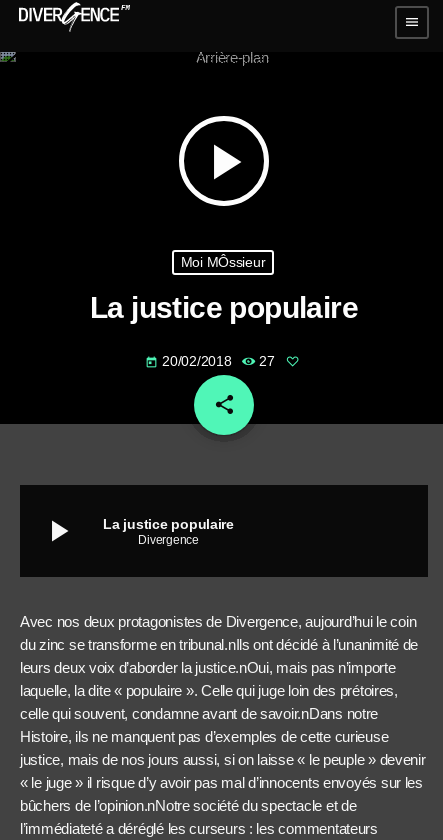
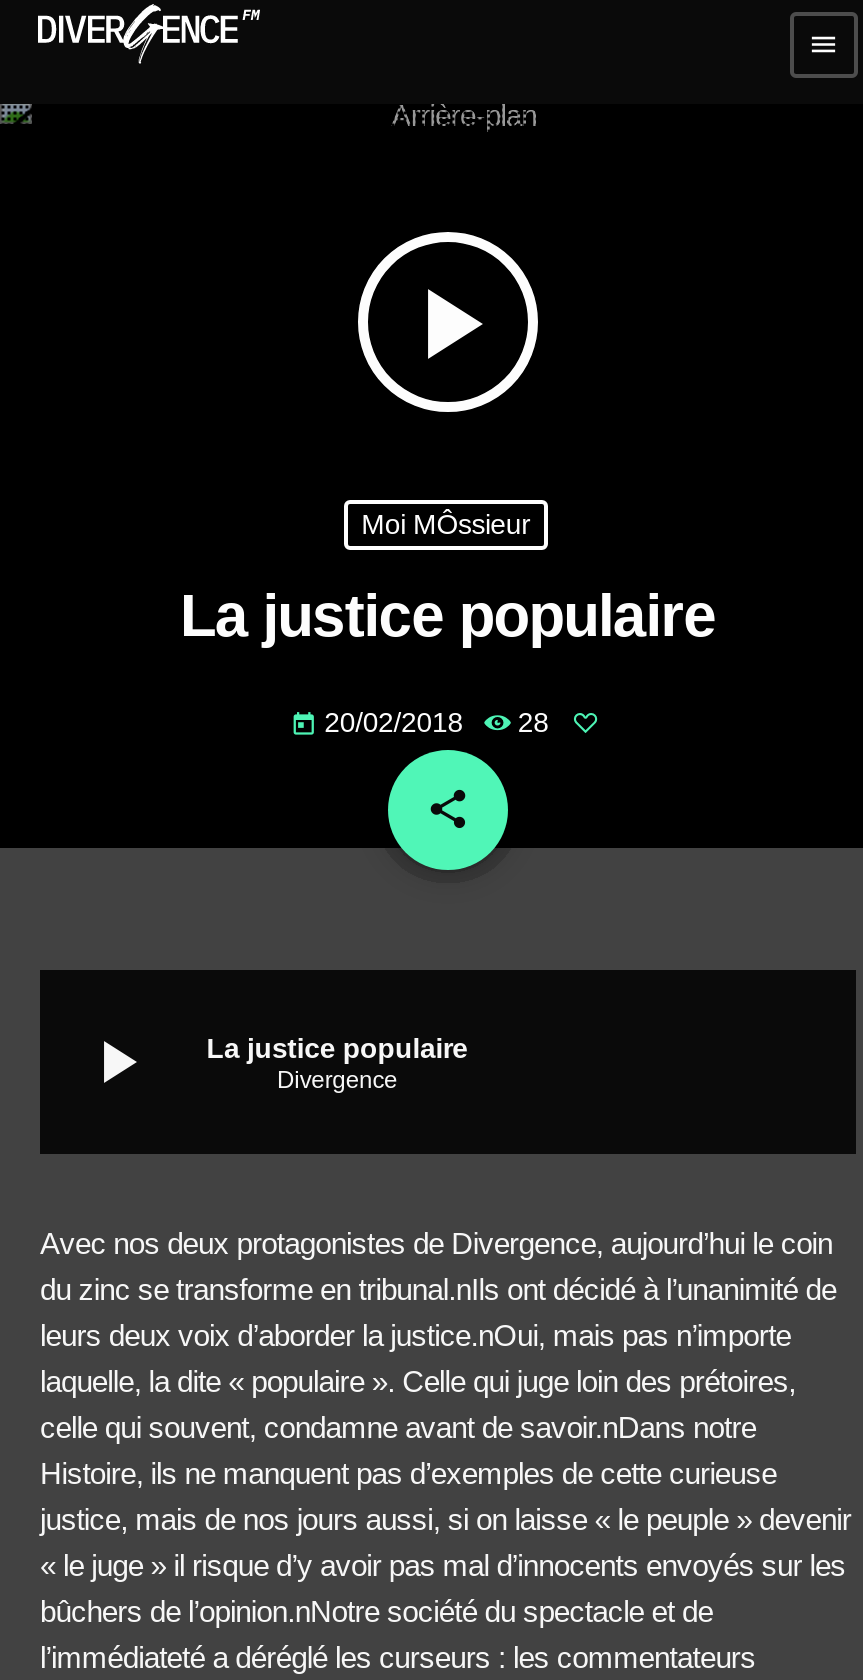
- 27
+ 28
